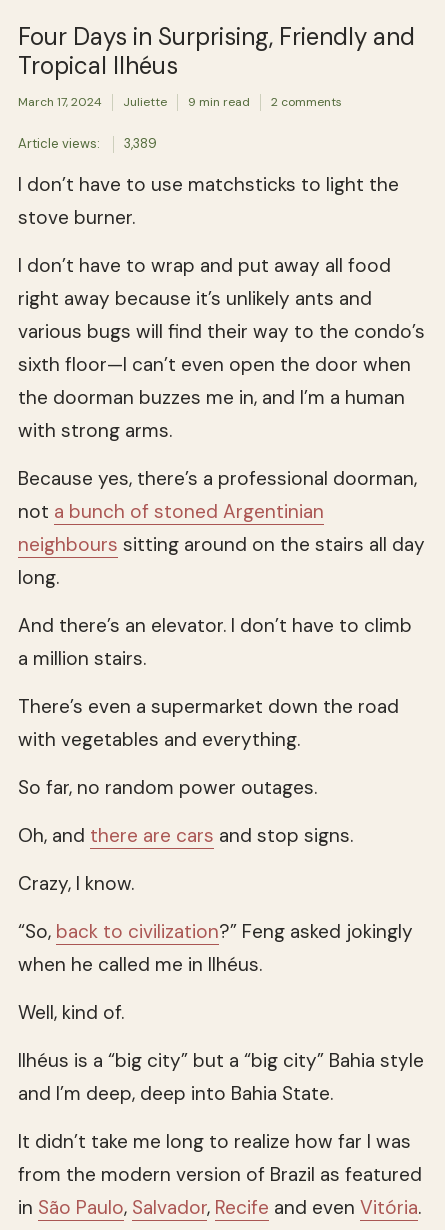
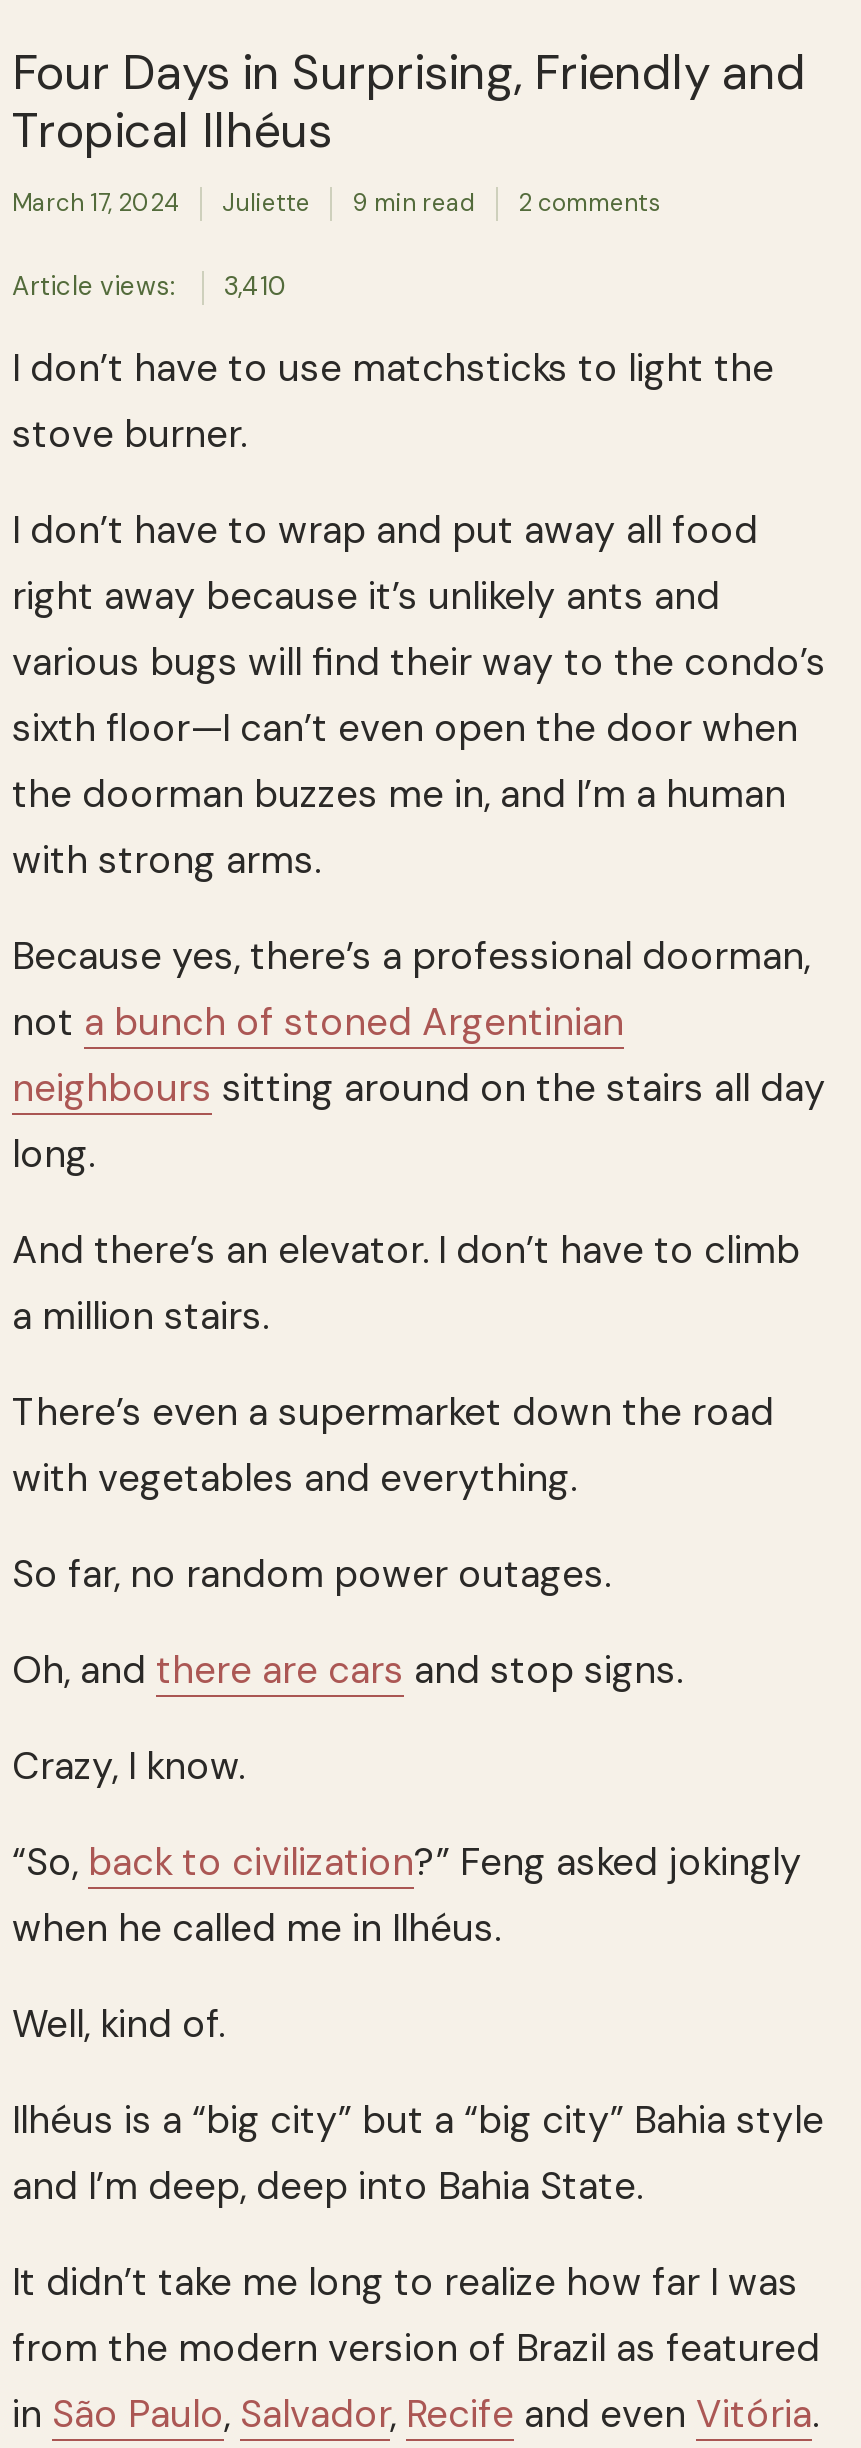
- Article views: 3,389
+ Article views: 3,410
